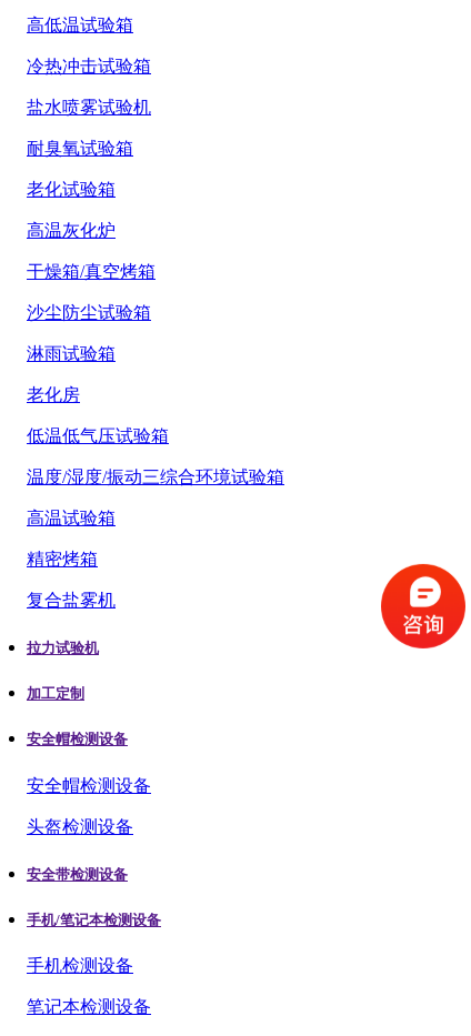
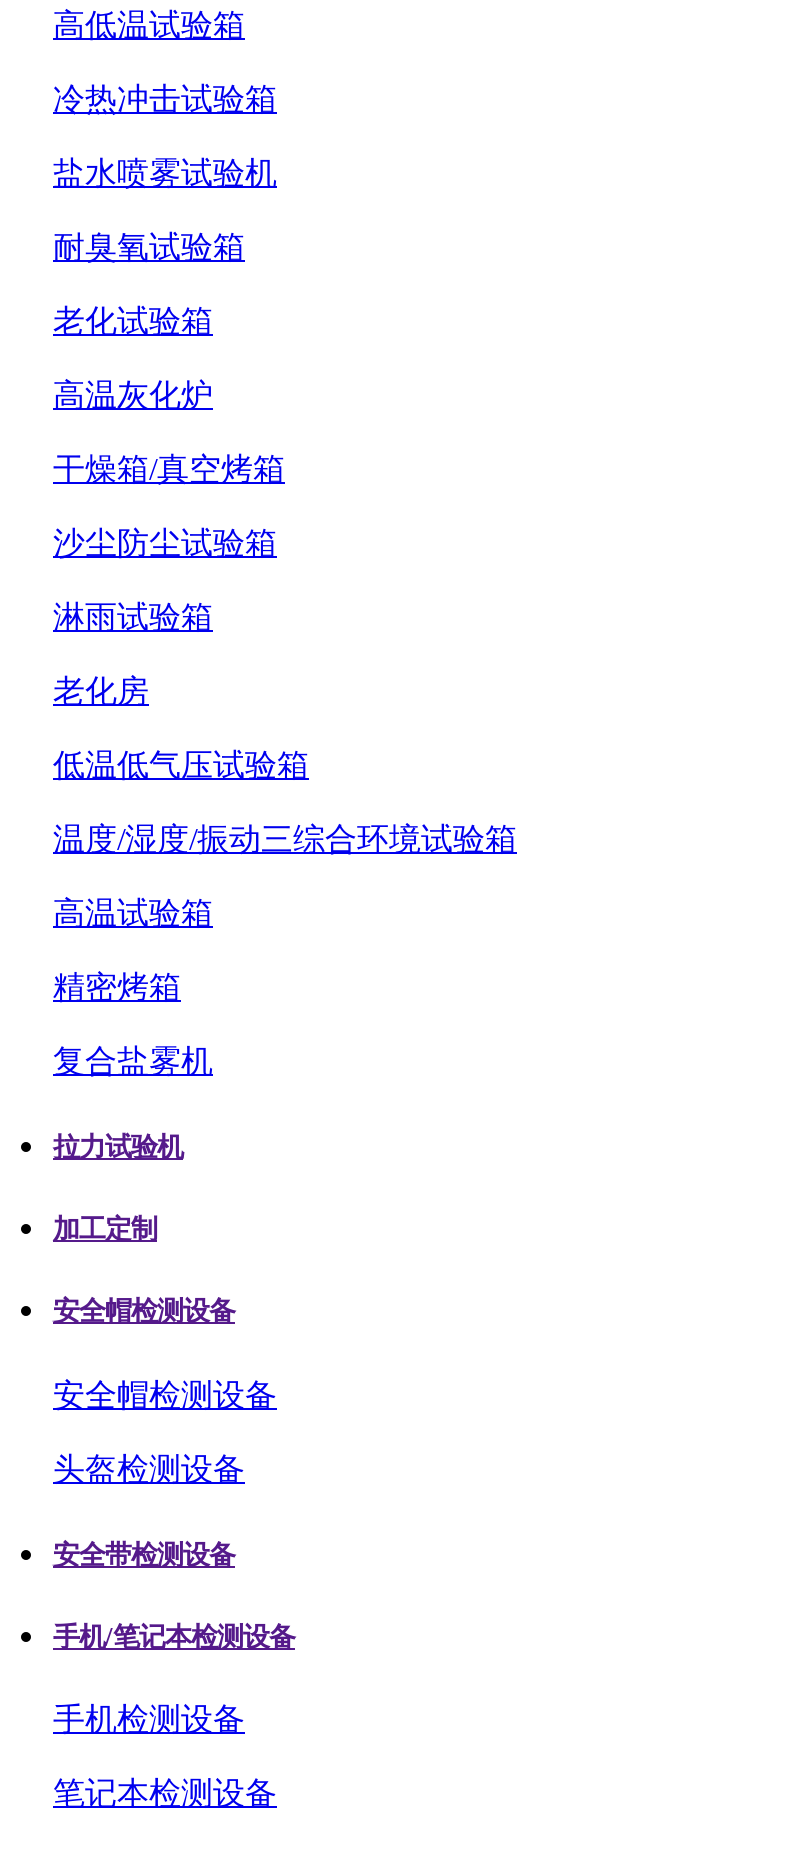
- [image]
